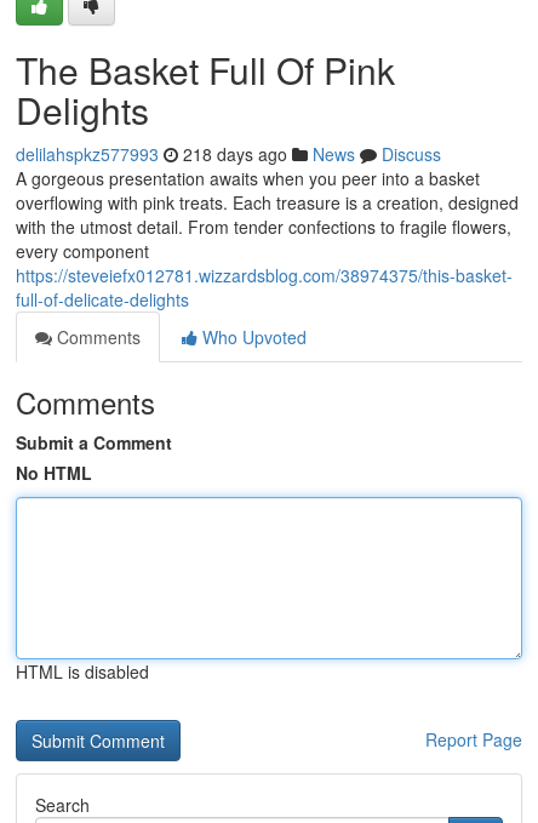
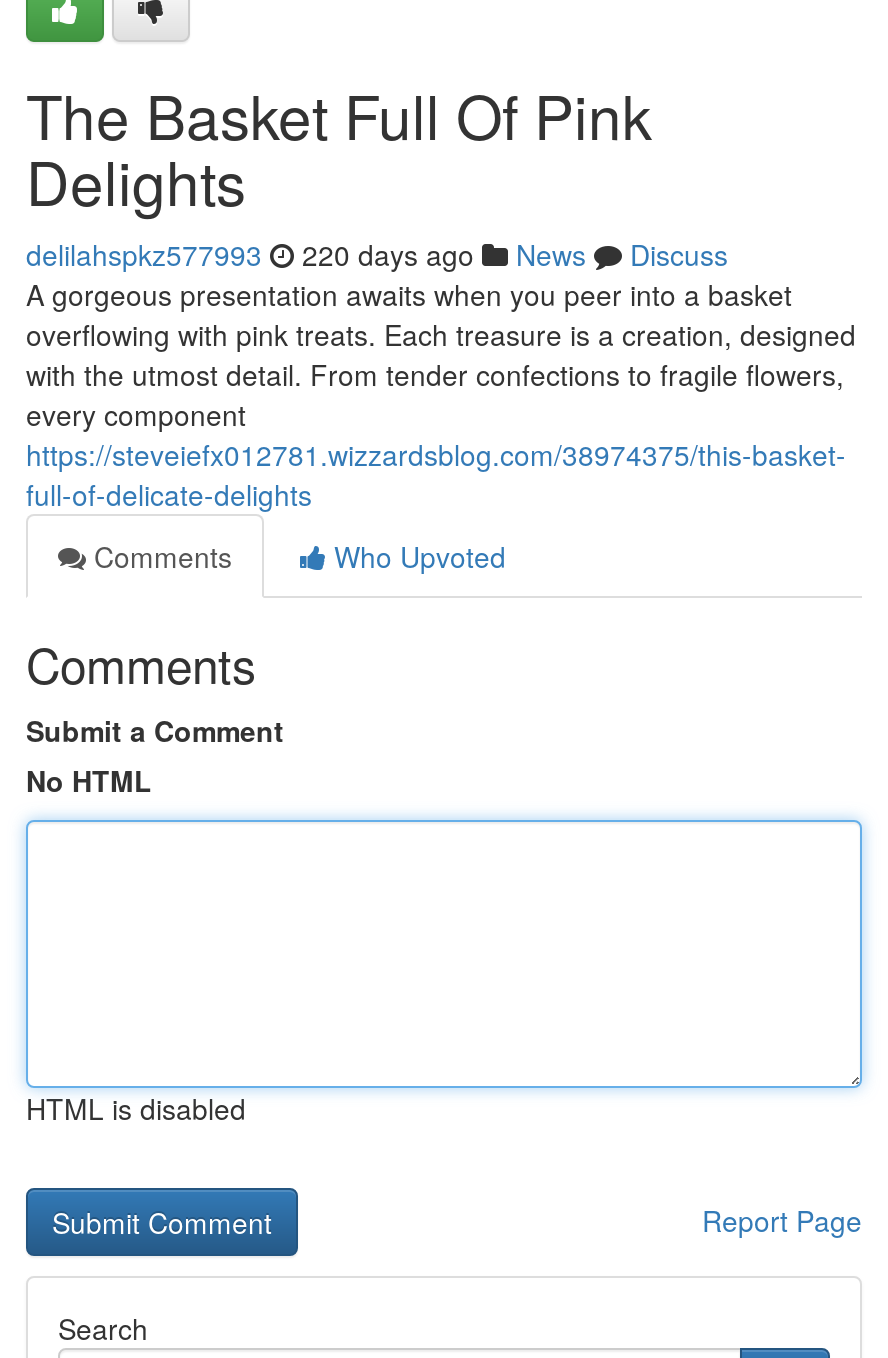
- delilahspkz577993 218 days ago News Discuss
+ delilahspkz577993 220 days ago News Discuss
